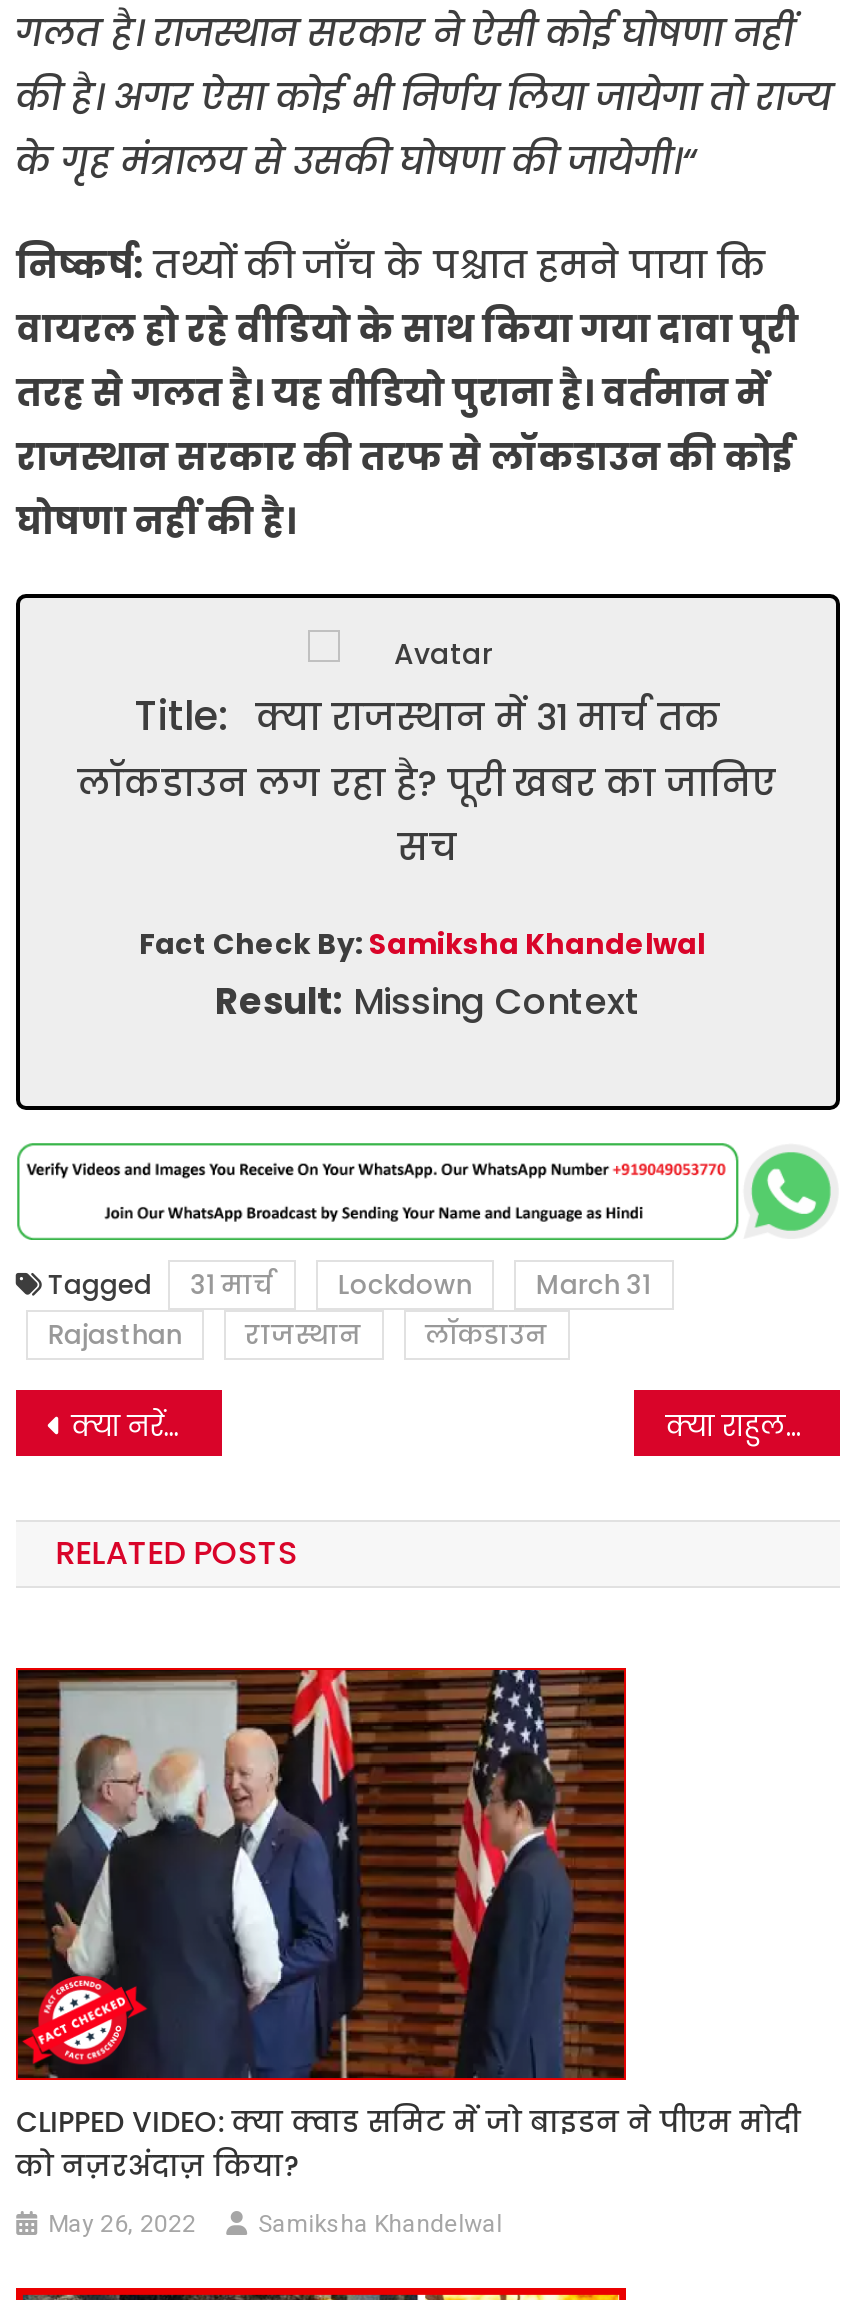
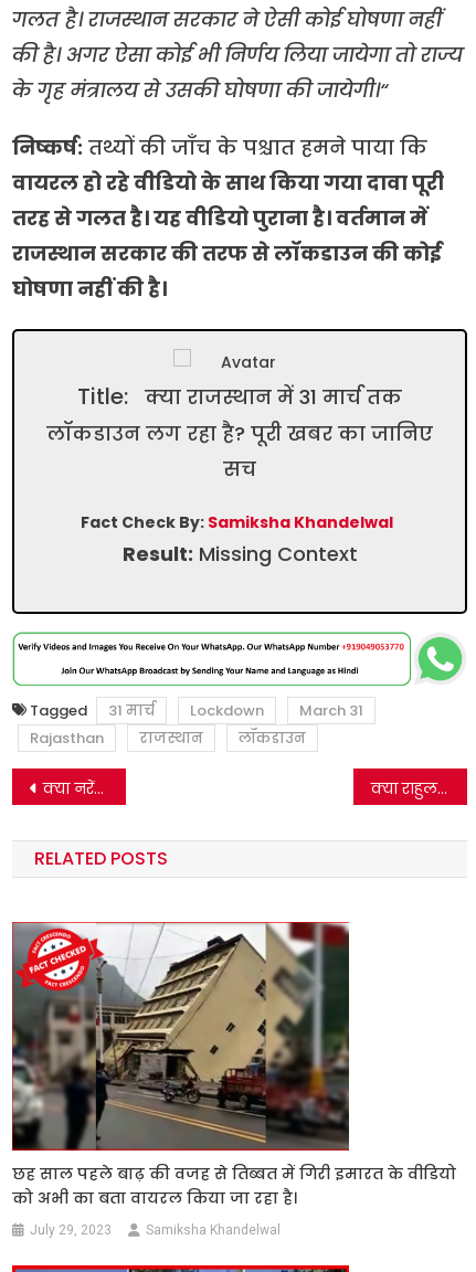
- [image]
- CLIPPED VIDEO: क्या क्वाड समिट में जो बाइडन ने पीएम मोदी
- को नज़रअंदाज़ किया?
+ [image]
+ छह साल पहले बाढ़ की वजह से तिब्बत में गिरी इमारत के वीडियो
+ को अभी का बता वायरल किया जा रहा है।

- May 26, 2022
+ July 29, 2023
